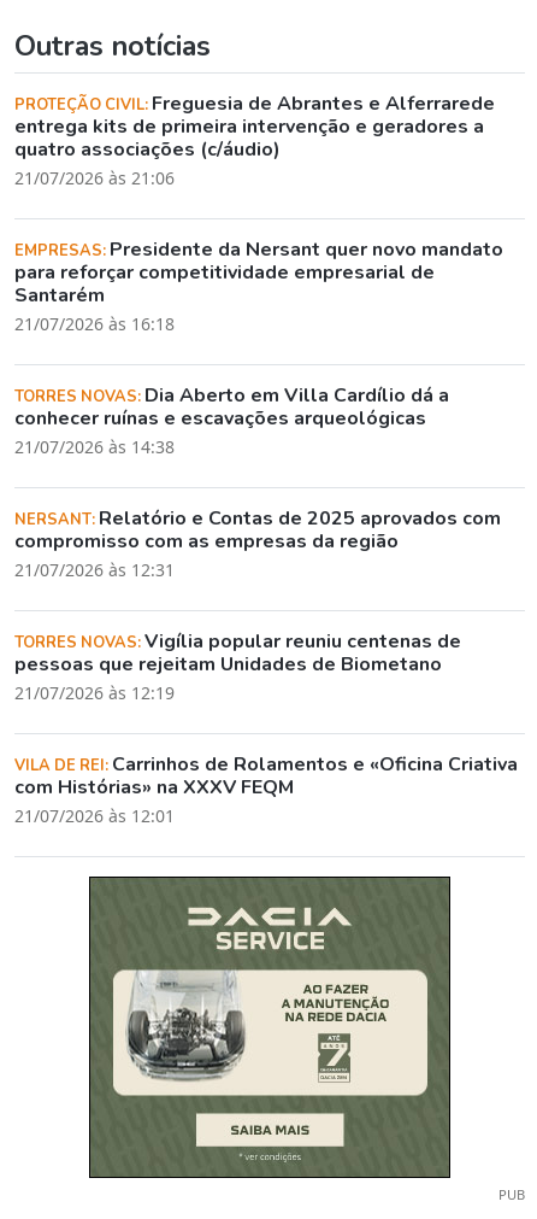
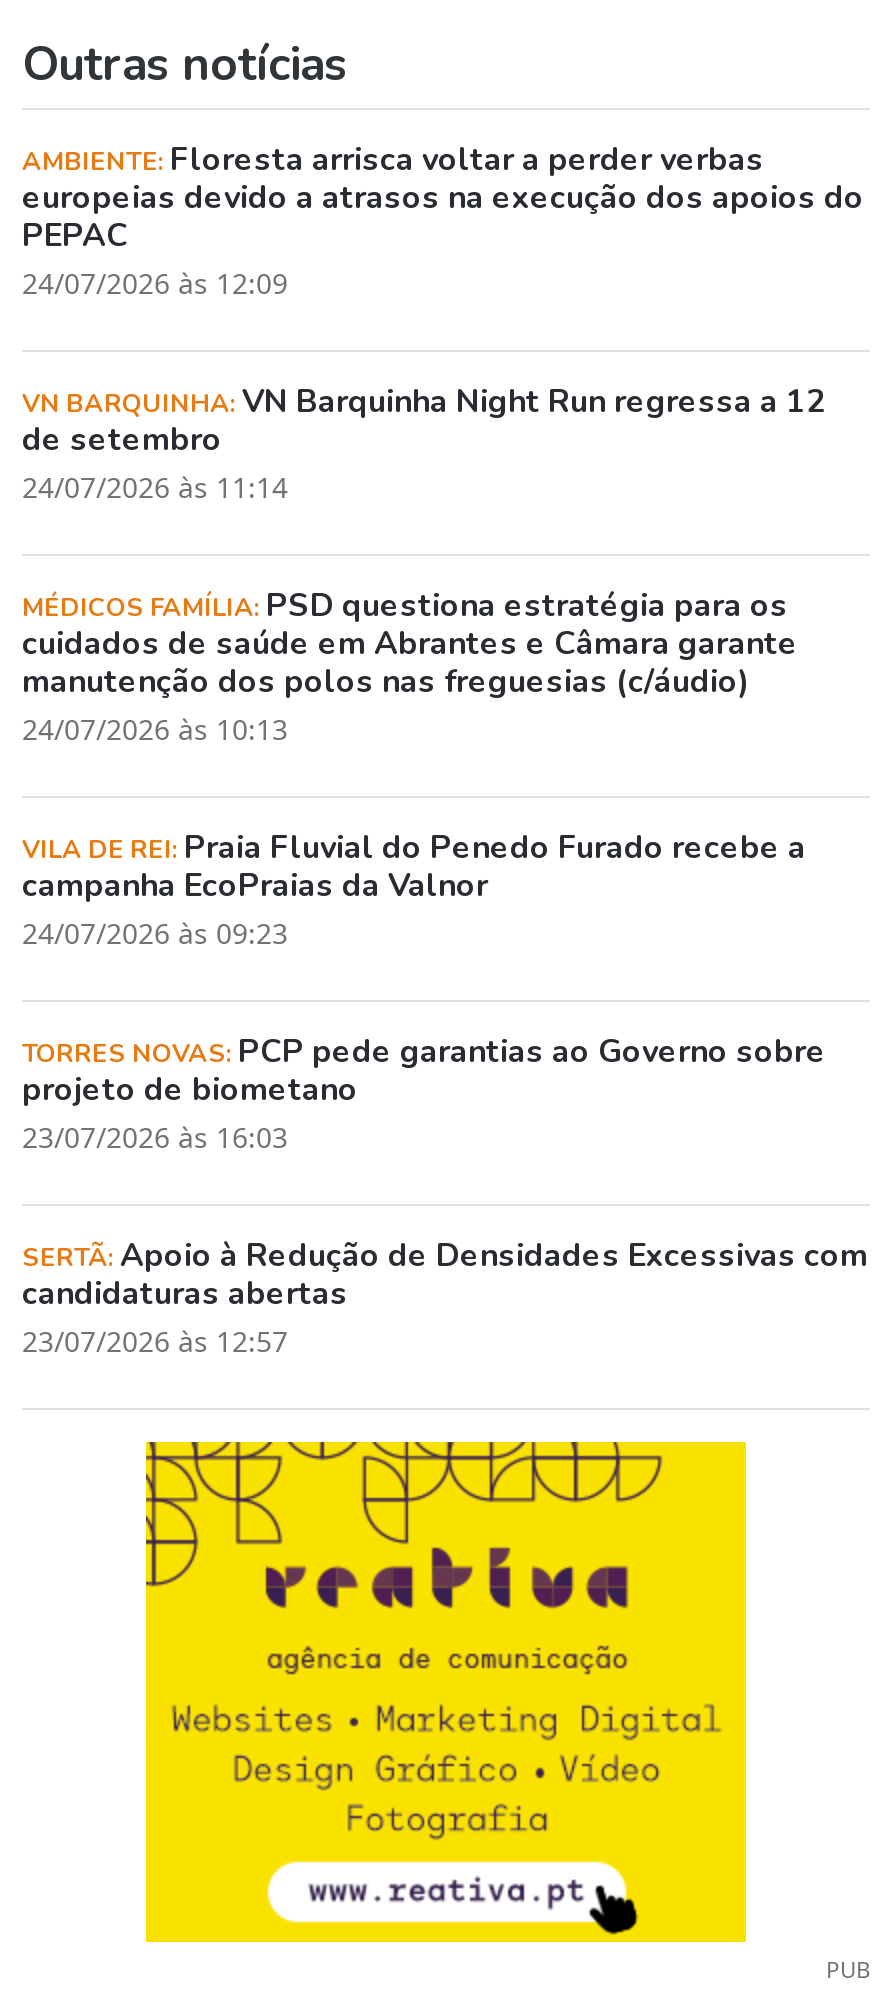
- PROTEÇÃO CIVIL: Freguesia de Abrantes e Alferrarede
- entrega kits de primeira intervenção e geradores a
- quatro associações (c/áudio)
- 21/07/2026 às 21:06
+ AMBIENTE: Floresta arrisca voltar a perder verbas
+ europeias devido a atrasos na execução dos apoios do
+ PEPAC
+ 24/07/2026 às 12:09

- EMPRESAS: Presidente da Nersant quer novo mandato
- para reforçar competitividade empresarial de
- Santarém
- 21/07/2026 às 16:18
+ VN BARQUINHA: VN Barquinha Night Run regressa a 12
+ de setembro
+ 24/07/2026 às 11:14

- TORRES NOVAS: Dia Aberto em Villa Cardílio dá a
- conhecer ruínas e escavações arqueológicas
- 21/07/2026 às 14:38
+ MÉDICOS FAMÍLIA: PSD questiona estratégia para os
+ cuidados de saúde em Abrantes e Câmara garante
+ manutenção dos polos nas freguesias (c/áudio)
+ 24/07/2026 às 10:13

- NERSANT: Relatório e Contas de 2025 aprovados com
- compromisso com as empresas da região
- 21/07/2026 às 12:31
+ VILA DE REI: Praia Fluvial do Penedo Furado recebe a
+ campanha EcoPraias da Valnor
+ 24/07/2026 às 09:23

- TORRES NOVAS: Vigília popular reuniu centenas de
- pessoas que rejeitam Unidades de Biometano
- 21/07/2026 às 12:19
+ TORRES NOVAS: PCP pede garantias ao Governo sobre
+ projeto de biometano
+ 23/07/2026 às 16:03

- VILA DE REI: Carrinhos de Rolamentos e «Oficina Criativa
- com Histórias» na XXXV FEQM
- 21/07/2026 às 12:01
+ SERTÃ: Apoio à Redução de Densidades Excessivas com
+ candidaturas abertas
+ 23/07/2026 às 12:57

- [image]
+ [image]
